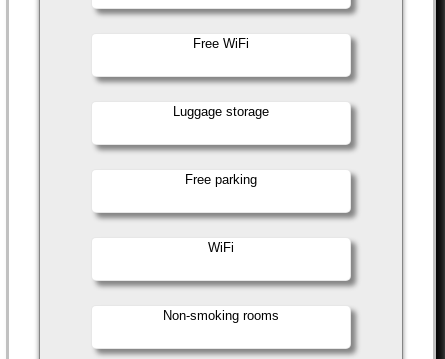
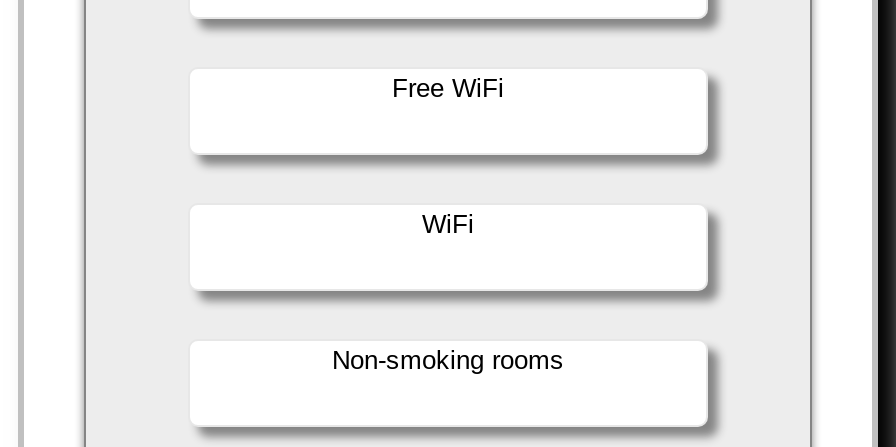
- Luggage storage

- Free parking
